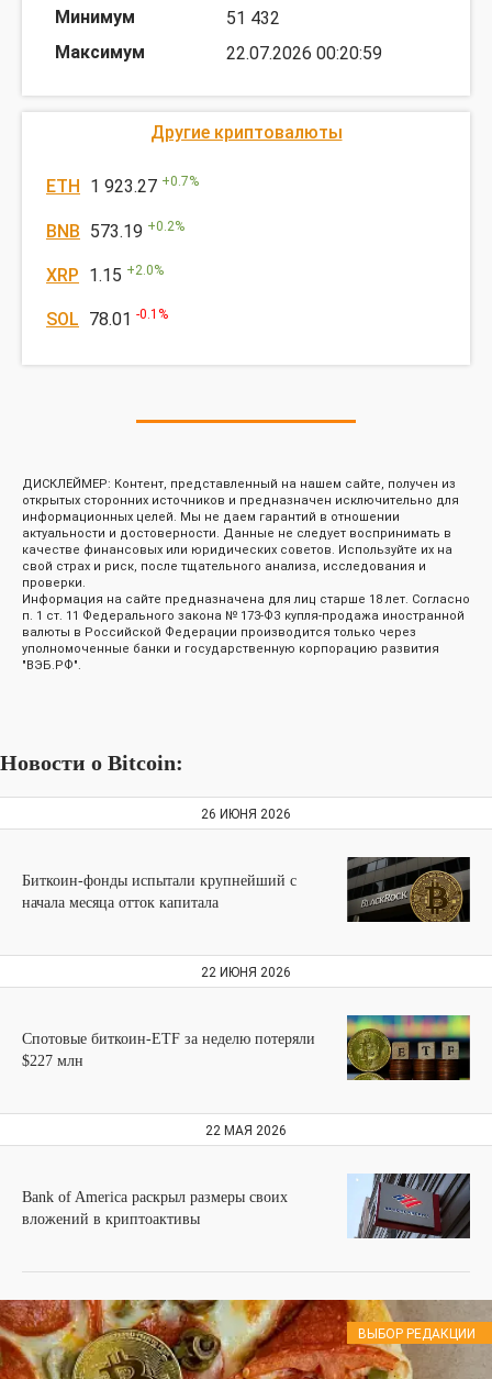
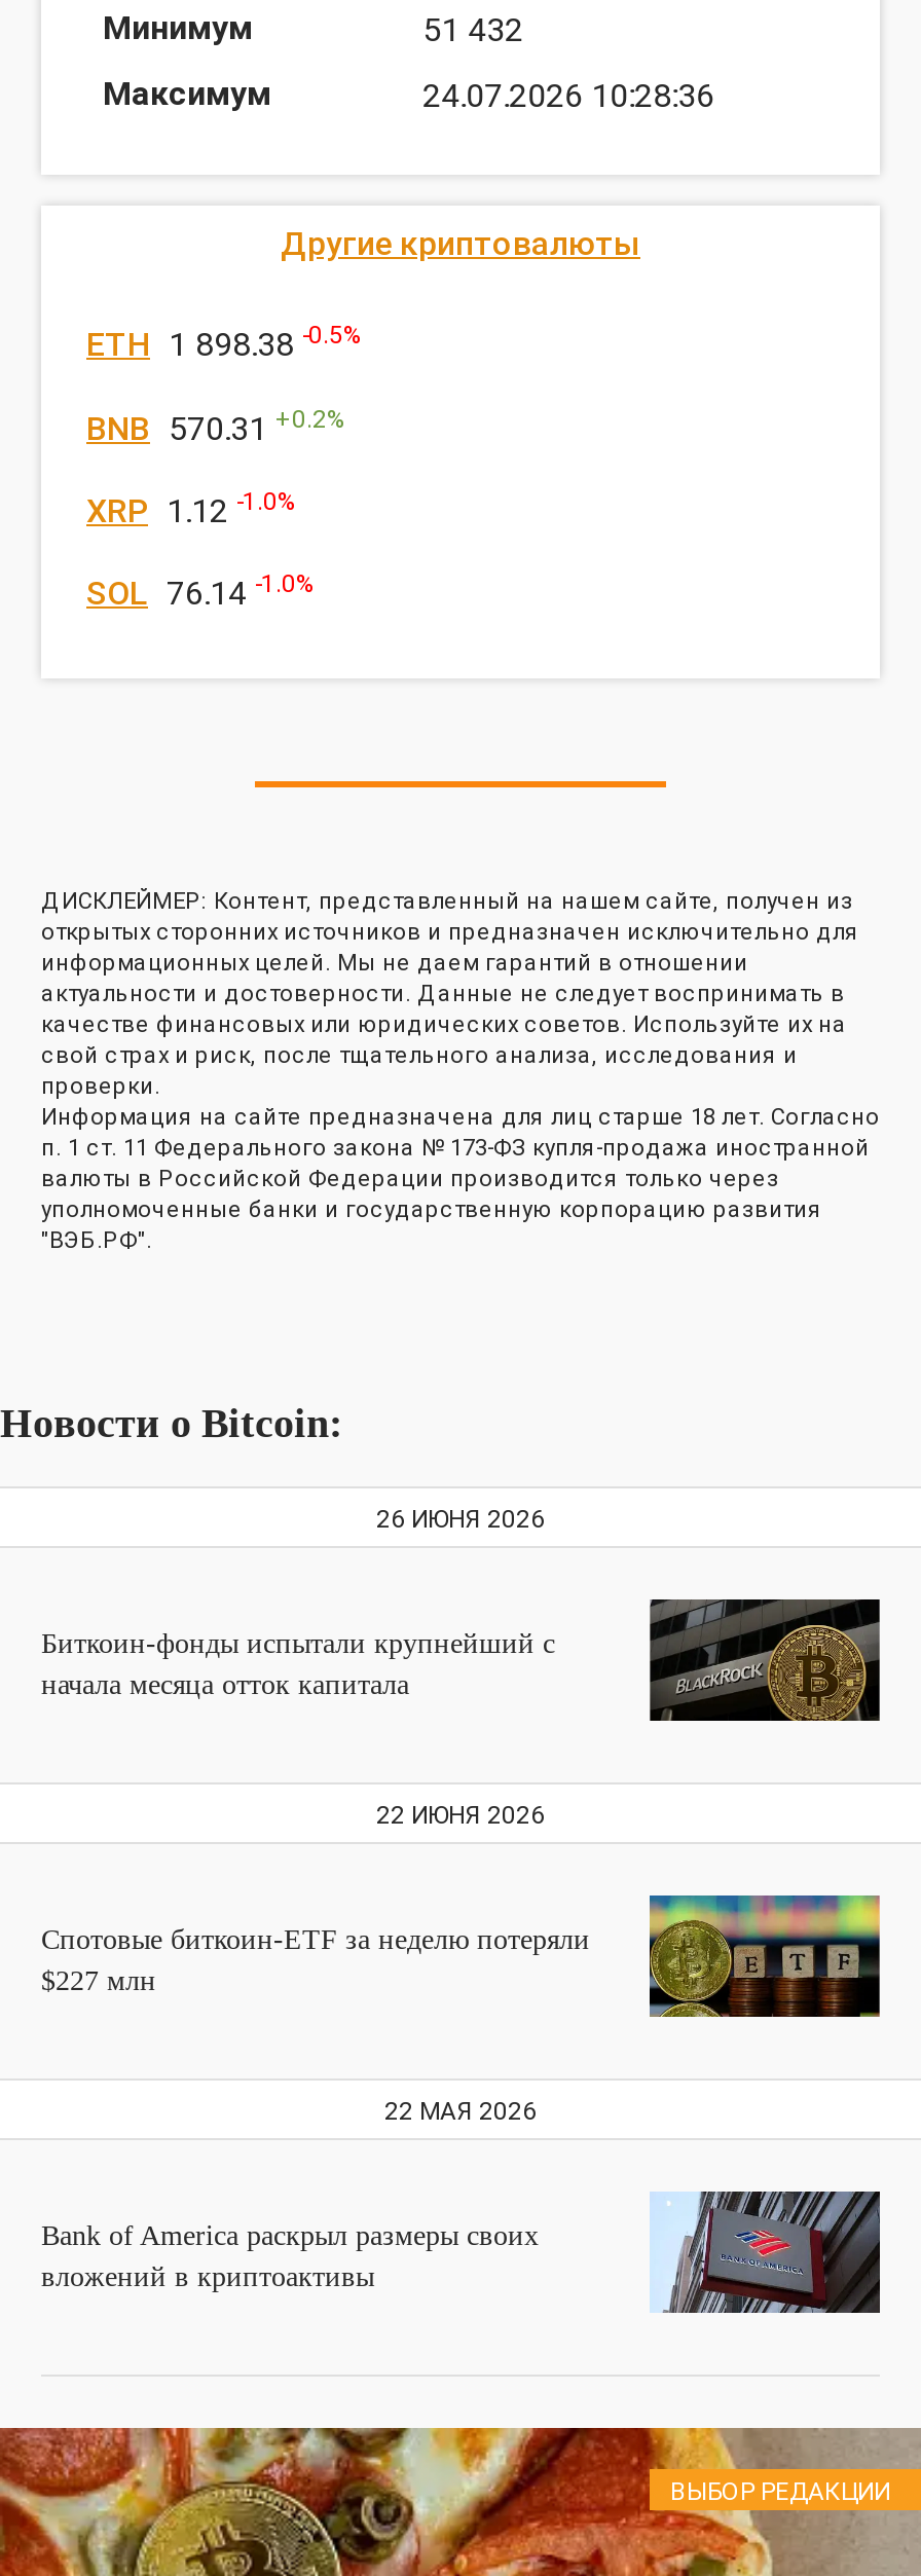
- 22.07.2026 00:20:59
+ 24.07.2026 10:28:36

- ETH 1 923.27 +0.7%
+ ETH 1 898.38 -0.5%

- BNB 573.19 +0.2%
+ BNB 570.31 +0.2%

- XRP 1.15 +2.0%
+ XRP 1.12 -1.0%

- SOL 78.01 -0.1%
+ SOL 76.14 -1.0%
